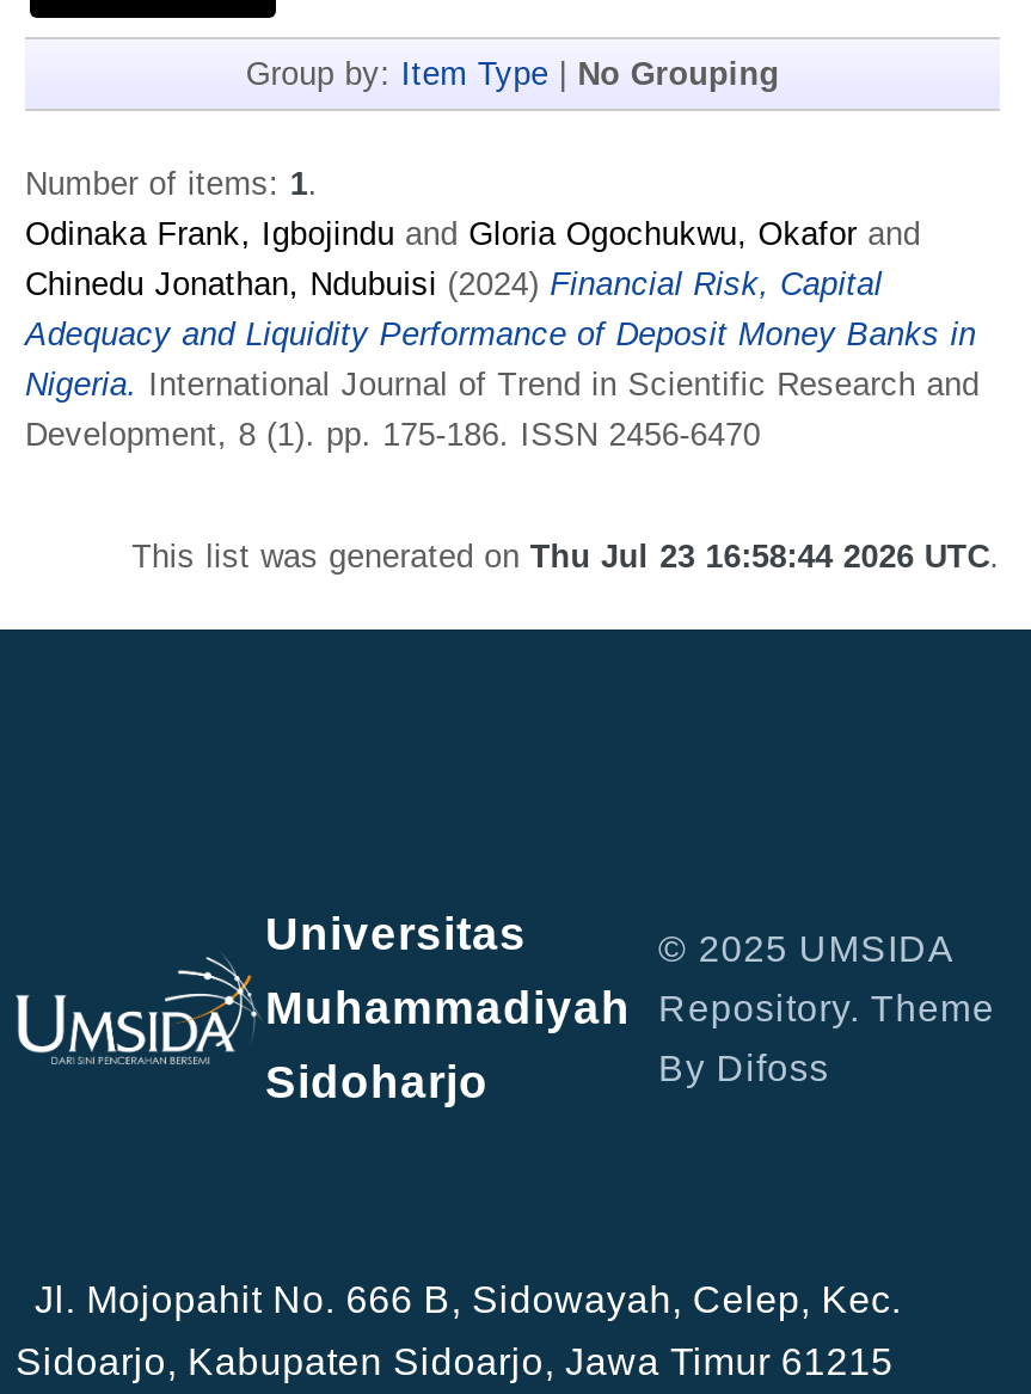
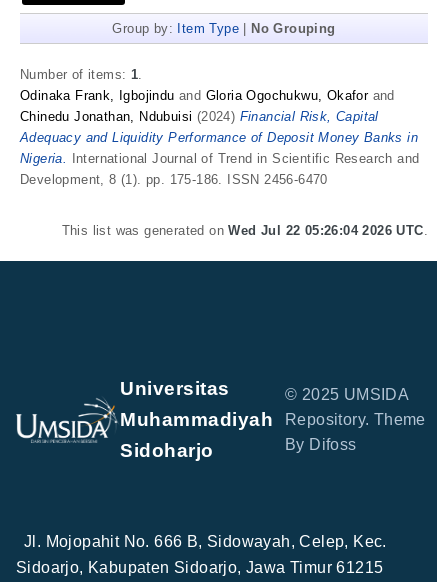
- This list was generated on Thu Jul 23 16:58:44 2026 UTC.
+ This list was generated on Wed Jul 22 05:26:04 2026 UTC.
